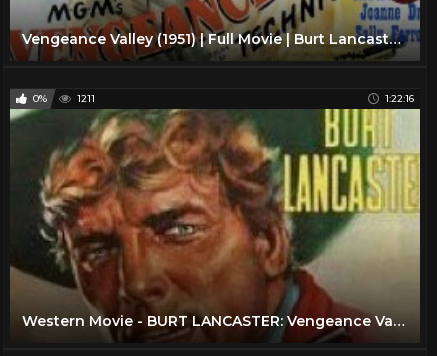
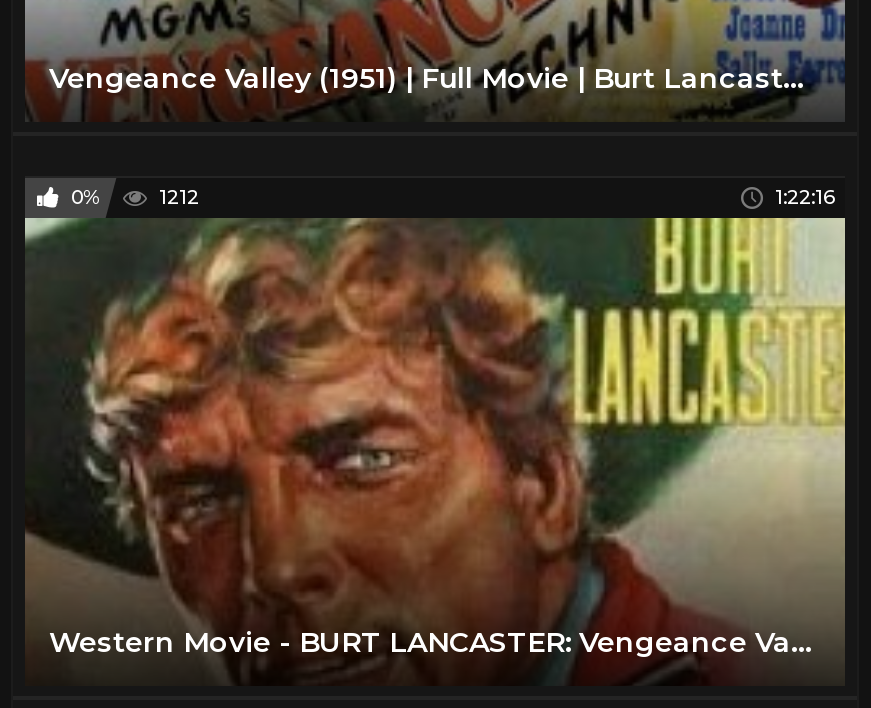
- 1211
+ 1212
